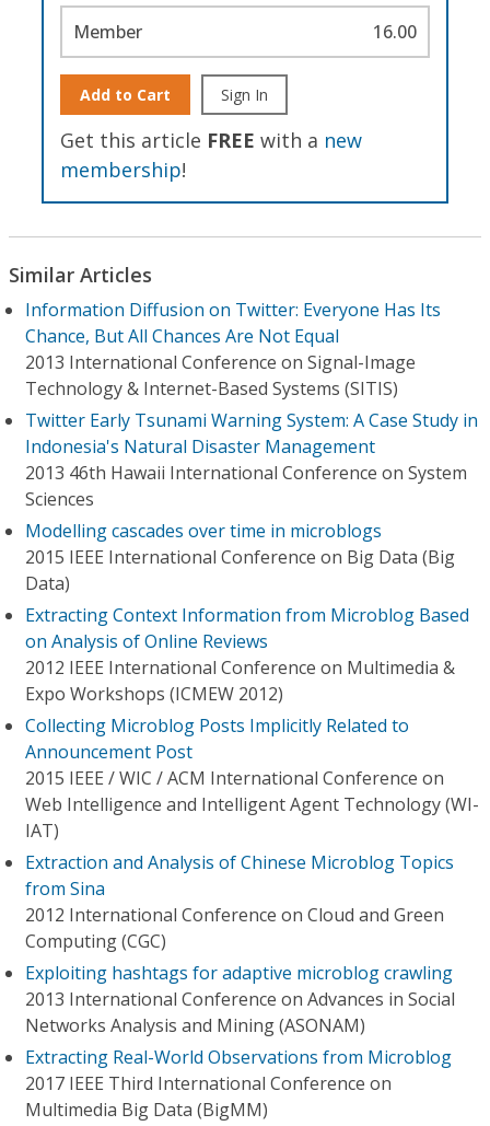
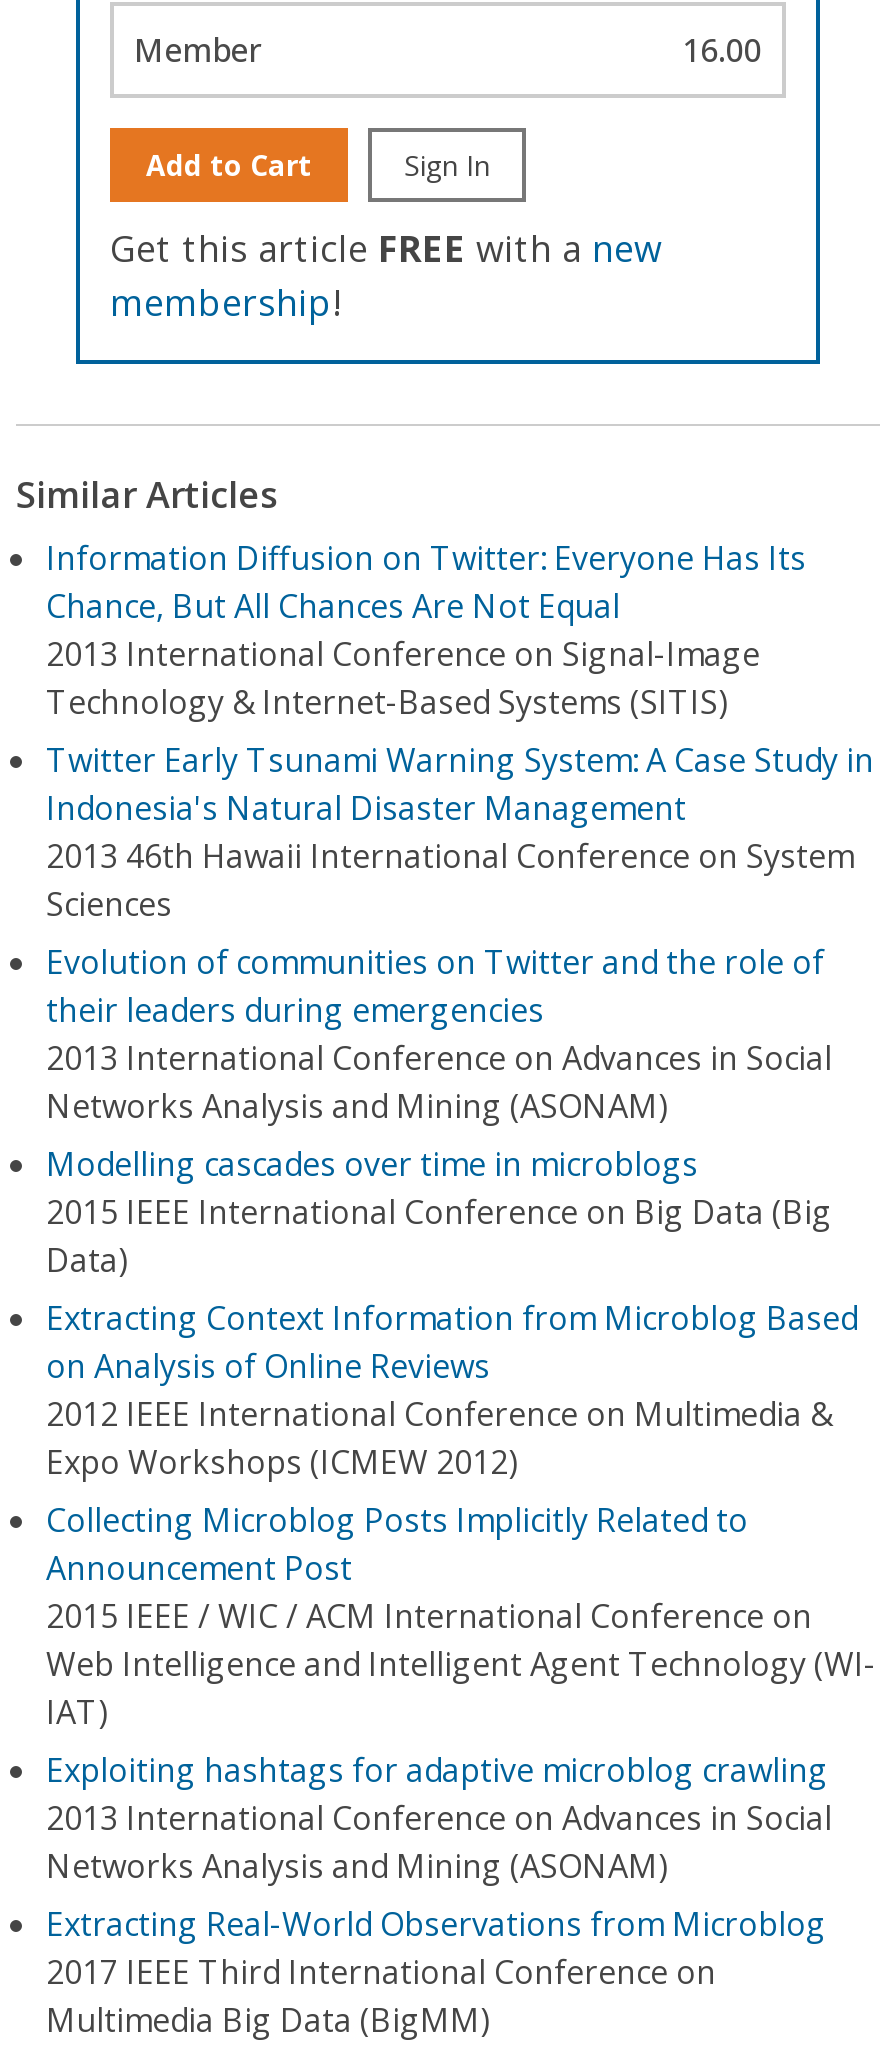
+ Evolution of communities on Twitter and the role of
+ their leaders during emergencies
+ 2013 International Conference on Advances in Social
+ Networks Analysis and Mining (ASONAM)

moved down: Modelling cascades over time in microblogs | 2015 IEEE International Conference on Big Data (Big | Data) | ... | Web Intelligence and Intelligent Agent Technology (WI- | IAT)

- Extraction and Analysis of Chinese Microblog Topics
- from Sina
- 2012 International Conference on Cloud and Green
- Computing (CGC)
